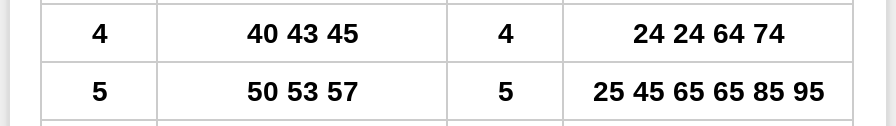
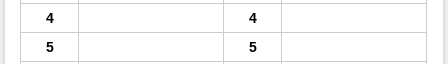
- 40 43 45

- 24 24 64 74

- 50 53 57

- 25 45 65 65 85 95
